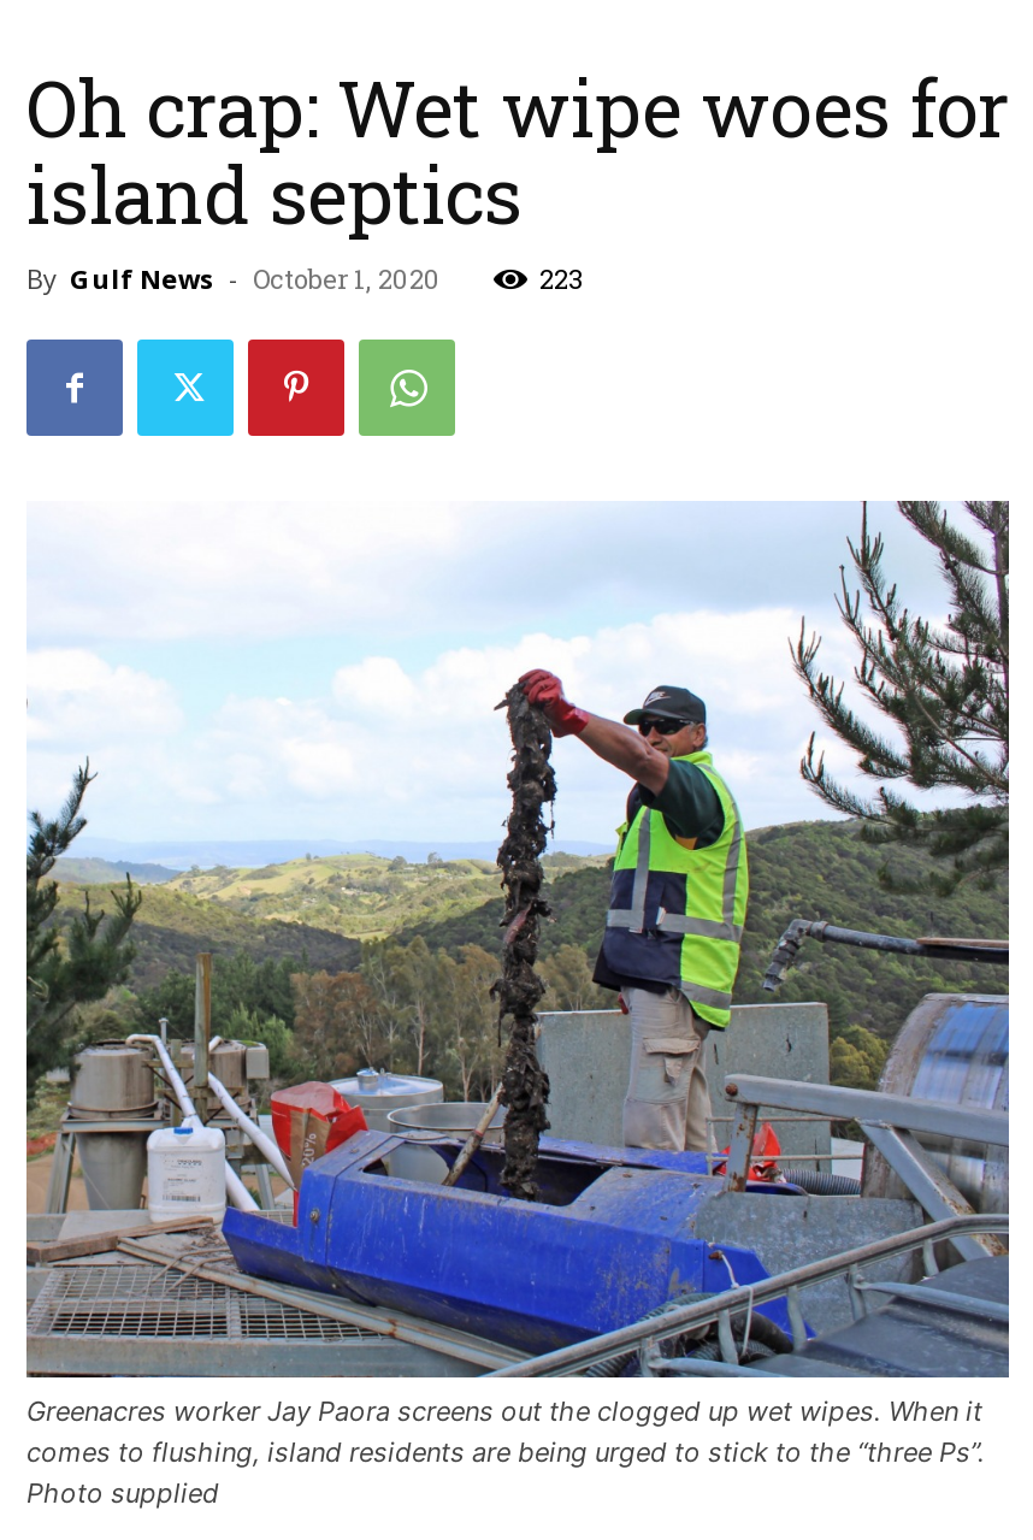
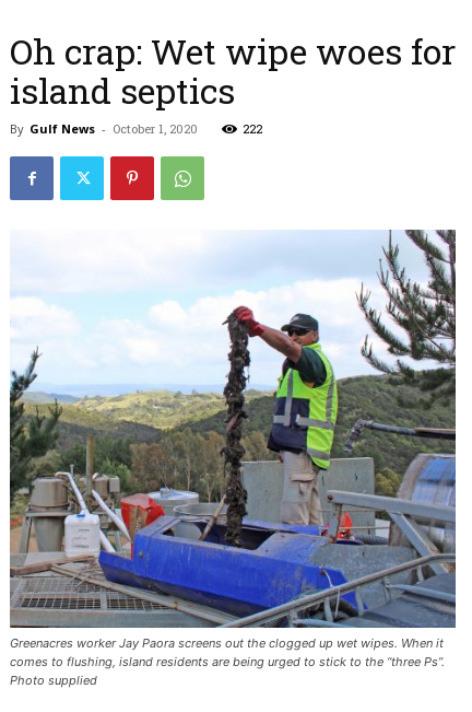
- 223
+ 222
